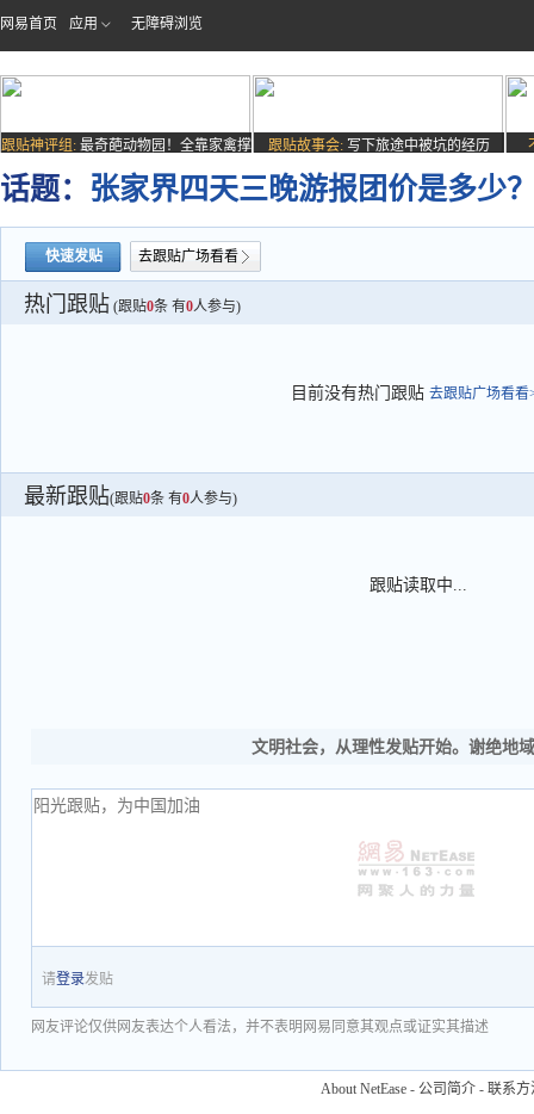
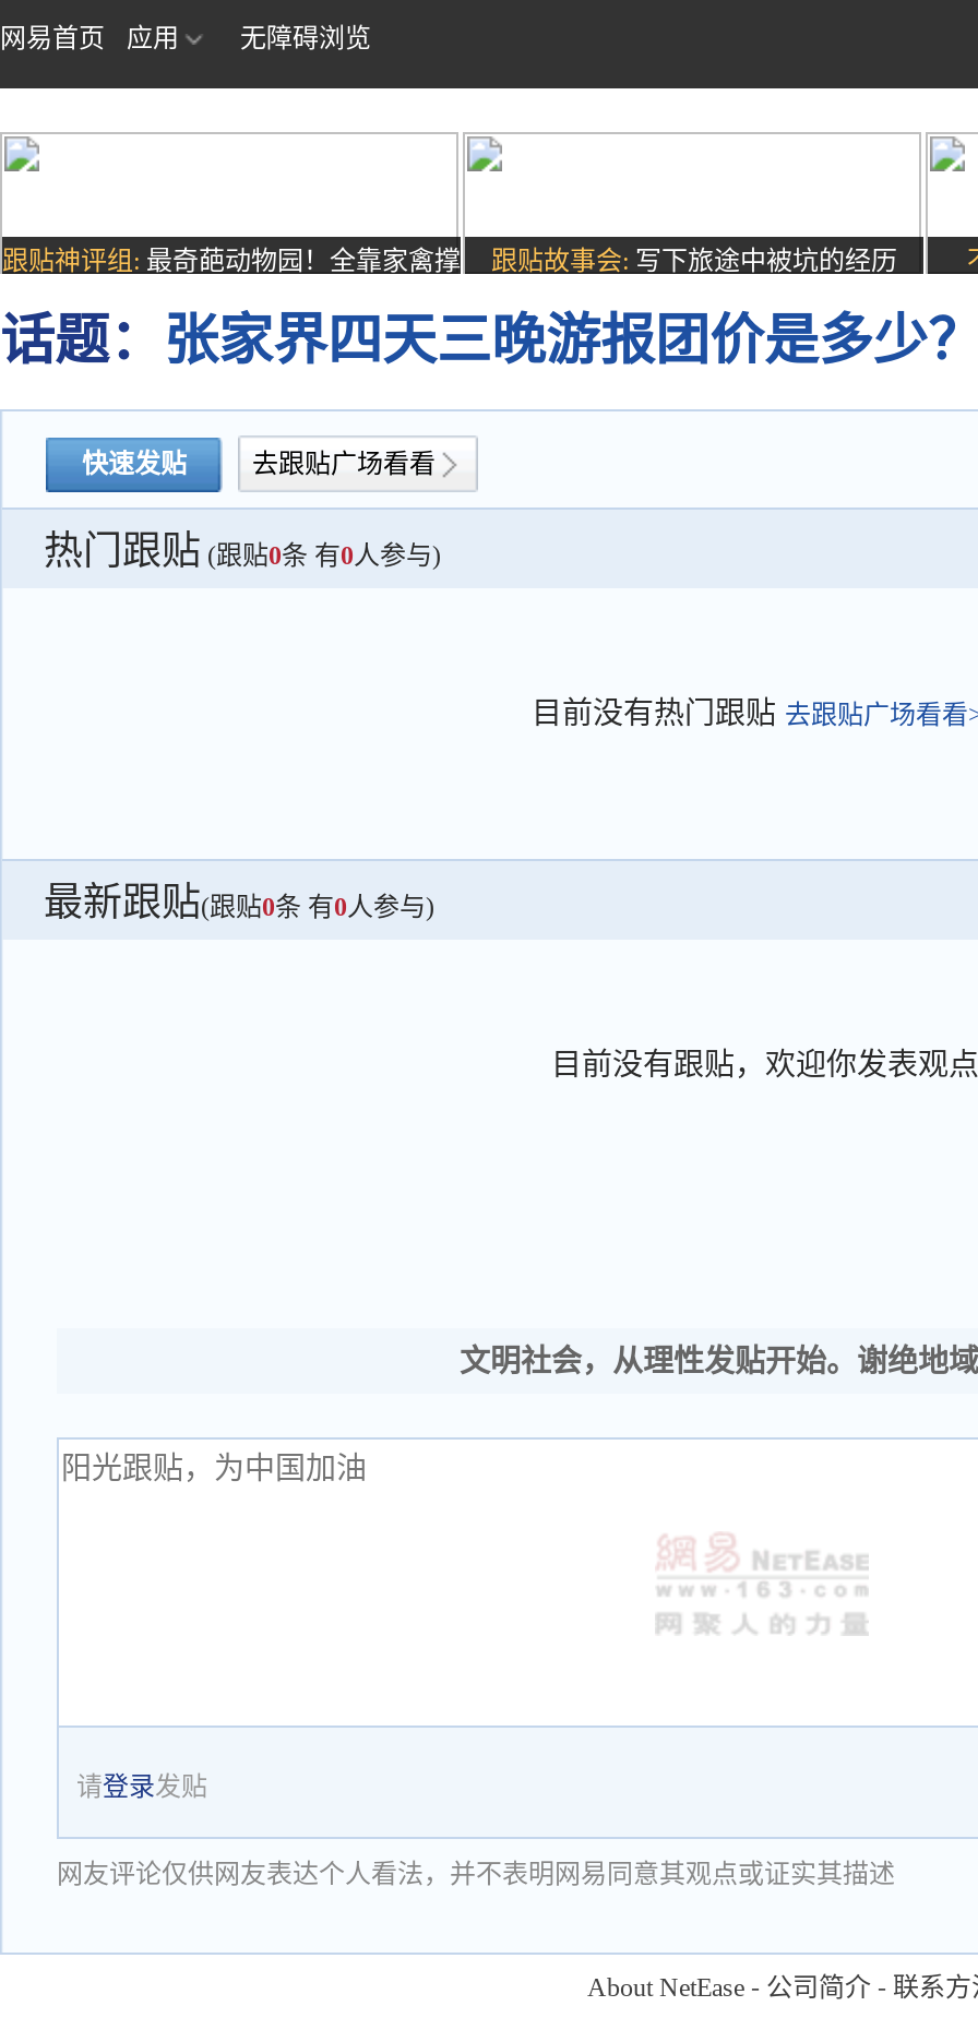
- 跟贴读取中...
+ 目前没有跟贴，欢迎你发表观点
